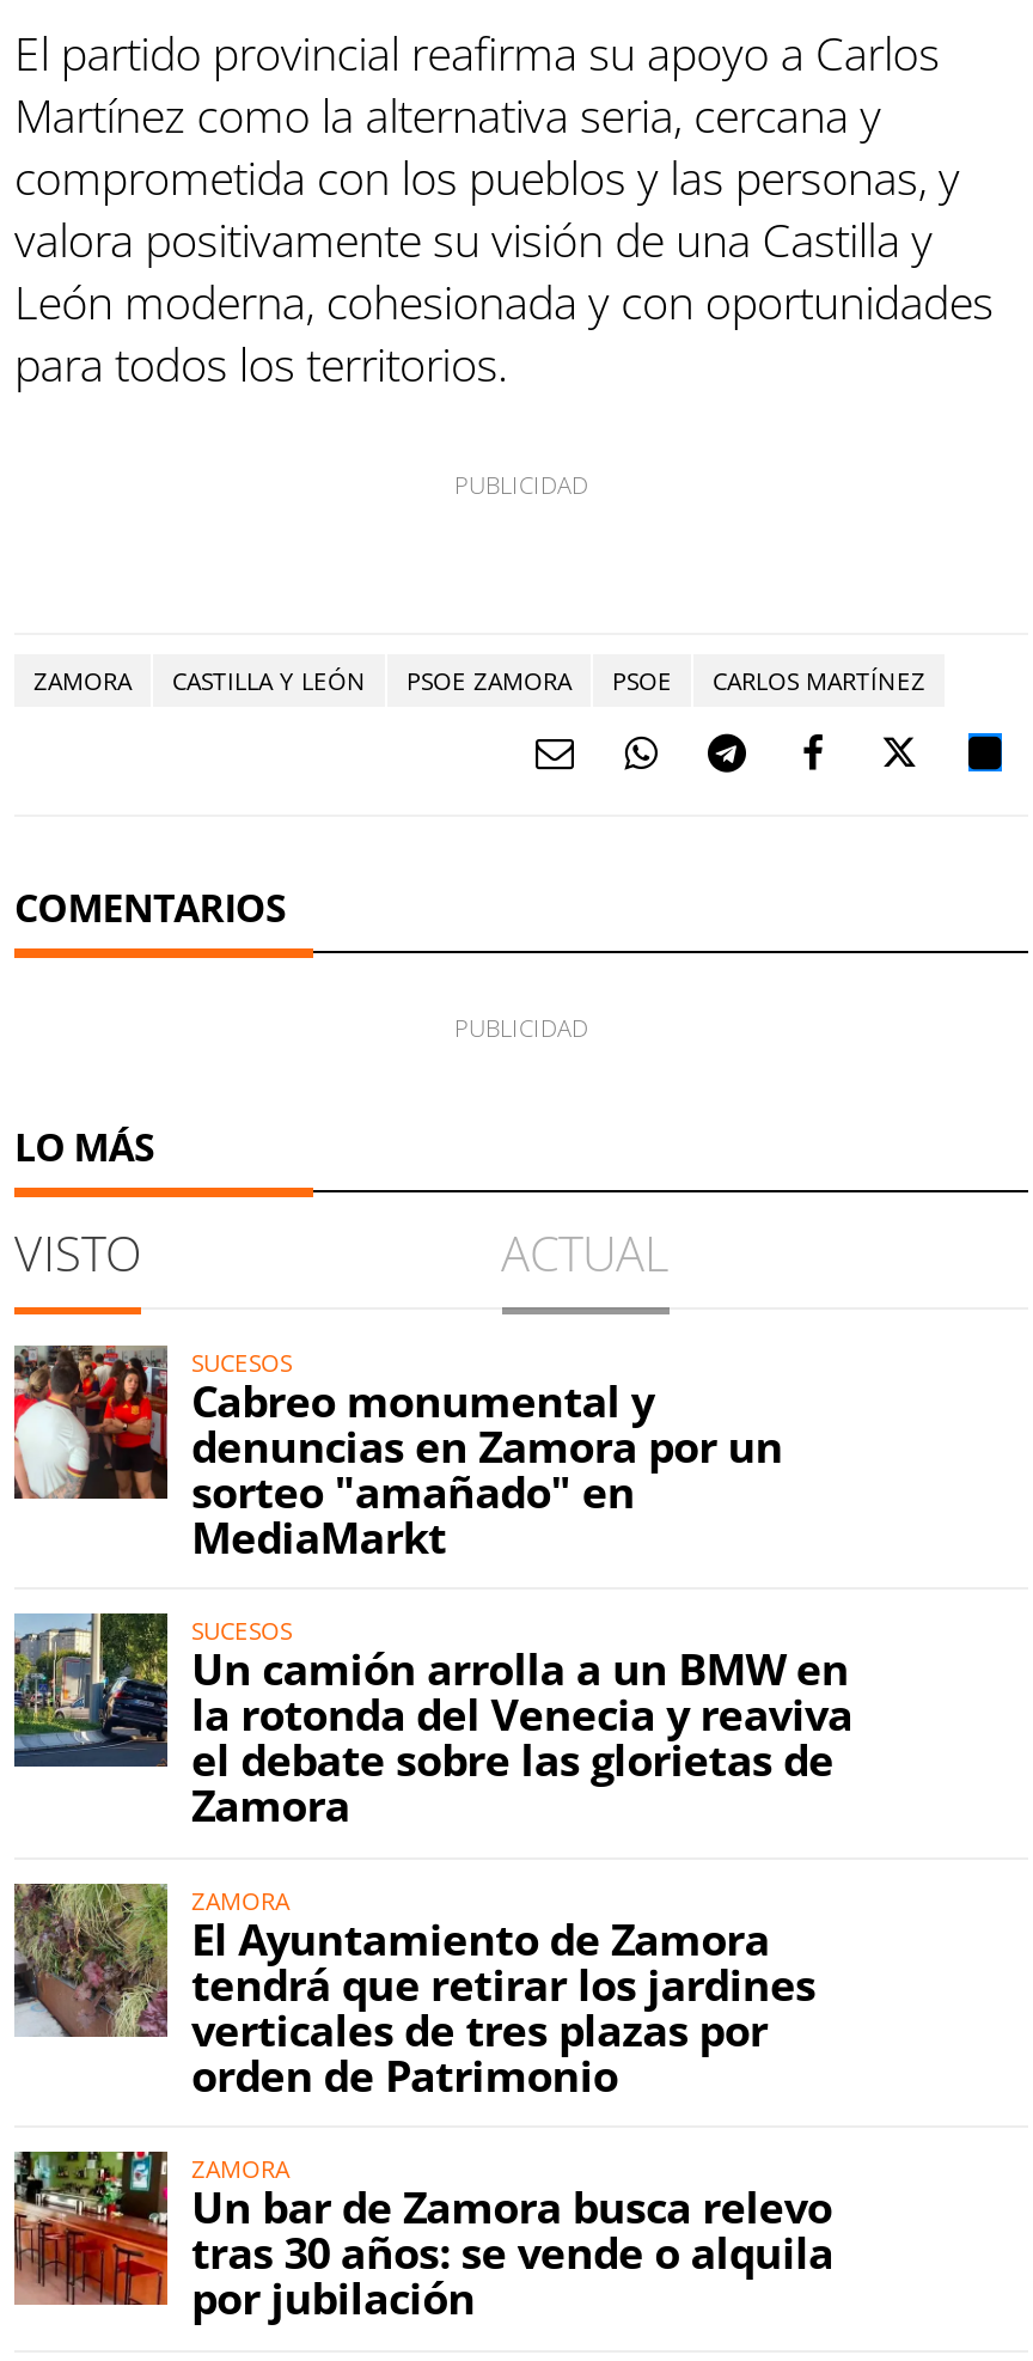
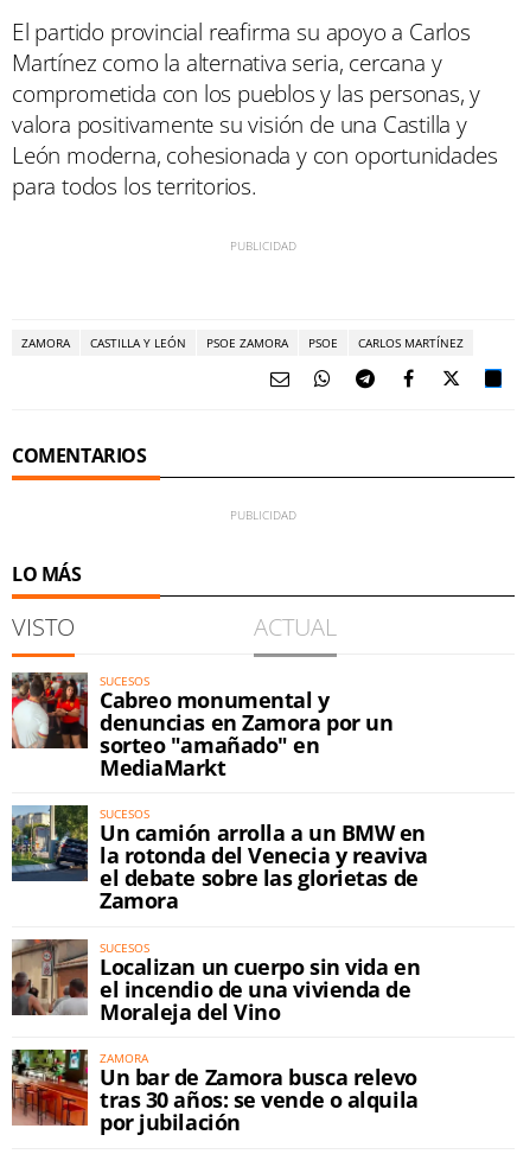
- [image]
- ZAMORA
- El Ayuntamiento de Zamora
- tendrá que retirar los jardines
- verticales de tres plazas por
- orden de Patrimonio
+ [image]
+ SUCESOS
+ Localizan un cuerpo sin vida en
+ el incendio de una vivienda de
+ Moraleja del Vino
